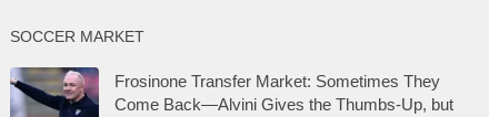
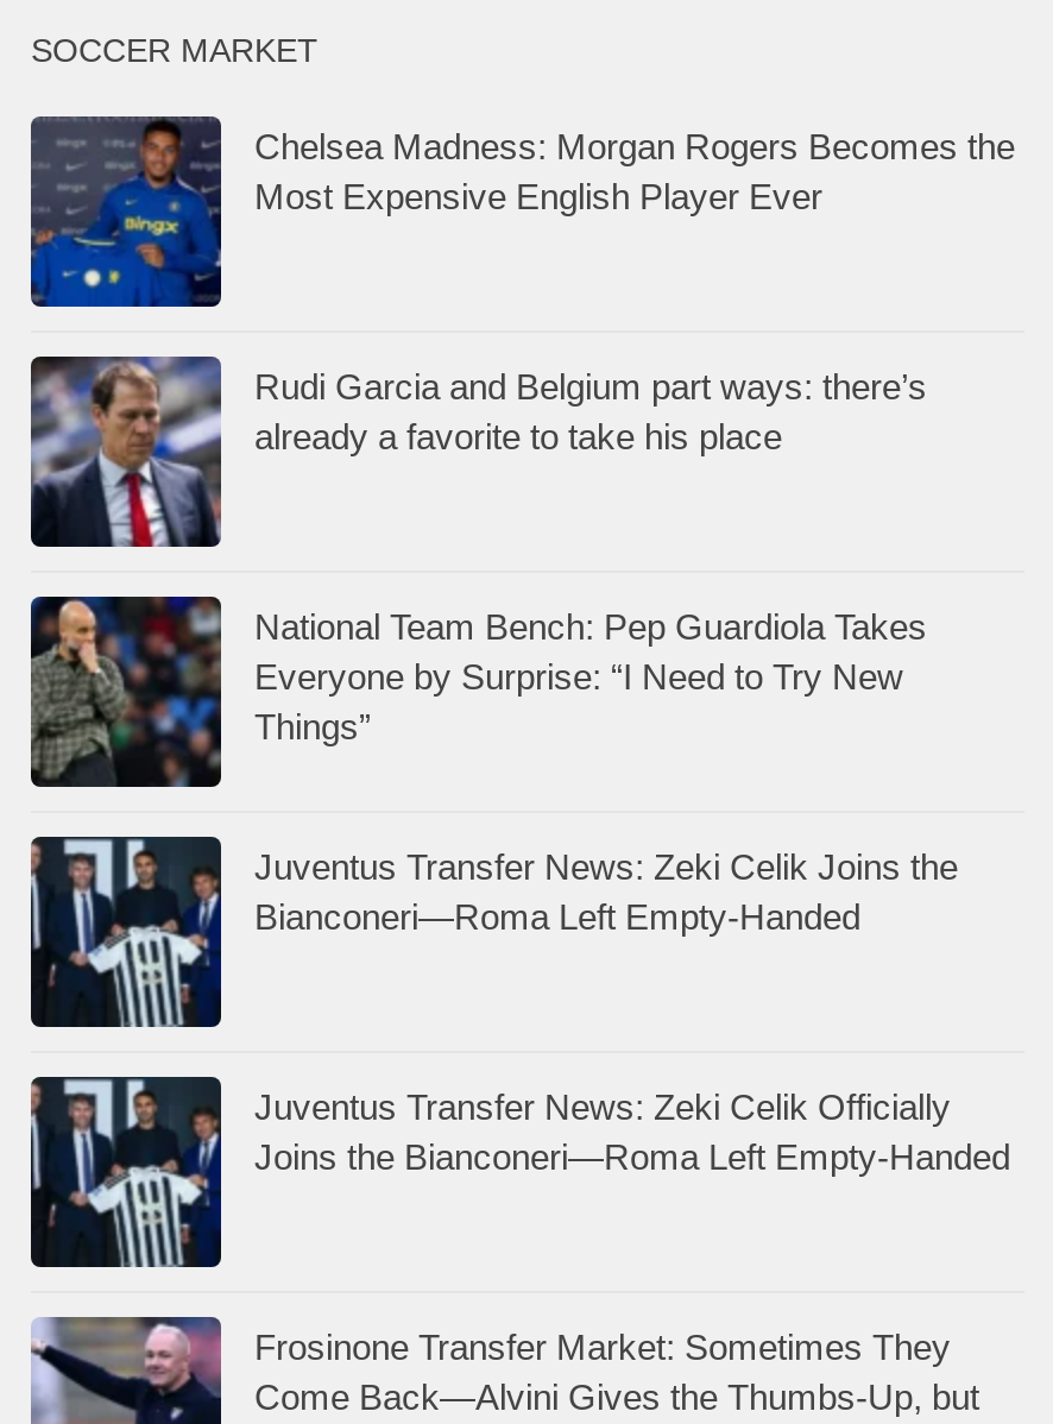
+ [image]
+ Chelsea Madness: Morgan Rogers Becomes the
+ Most Expensive English Player Ever

+ [image]
+ Rudi Garcia and Belgium part ways: there’s
+ already a favorite to take his place

+ [image]
+ National Team Bench: Pep Guardiola Takes
+ Everyone by Surprise: “I Need to Try New
+ Things”
+ Juventus Transfer News: Zeki Celik Joins the
+ Bianconeri—Roma Left Empty-Handed

+ [image]
+ Juventus Transfer News: Zeki Celik Officially
+ Joins the Bianconeri—Roma Left Empty-Handed

+ [image]
